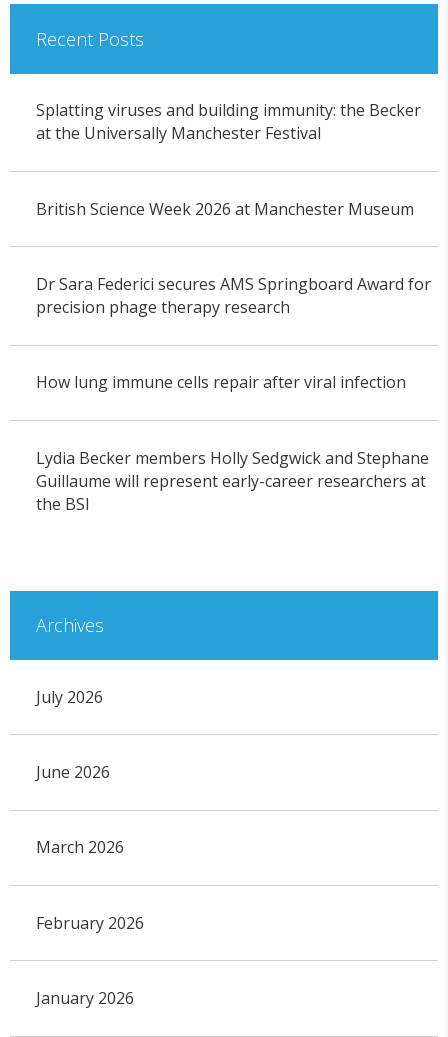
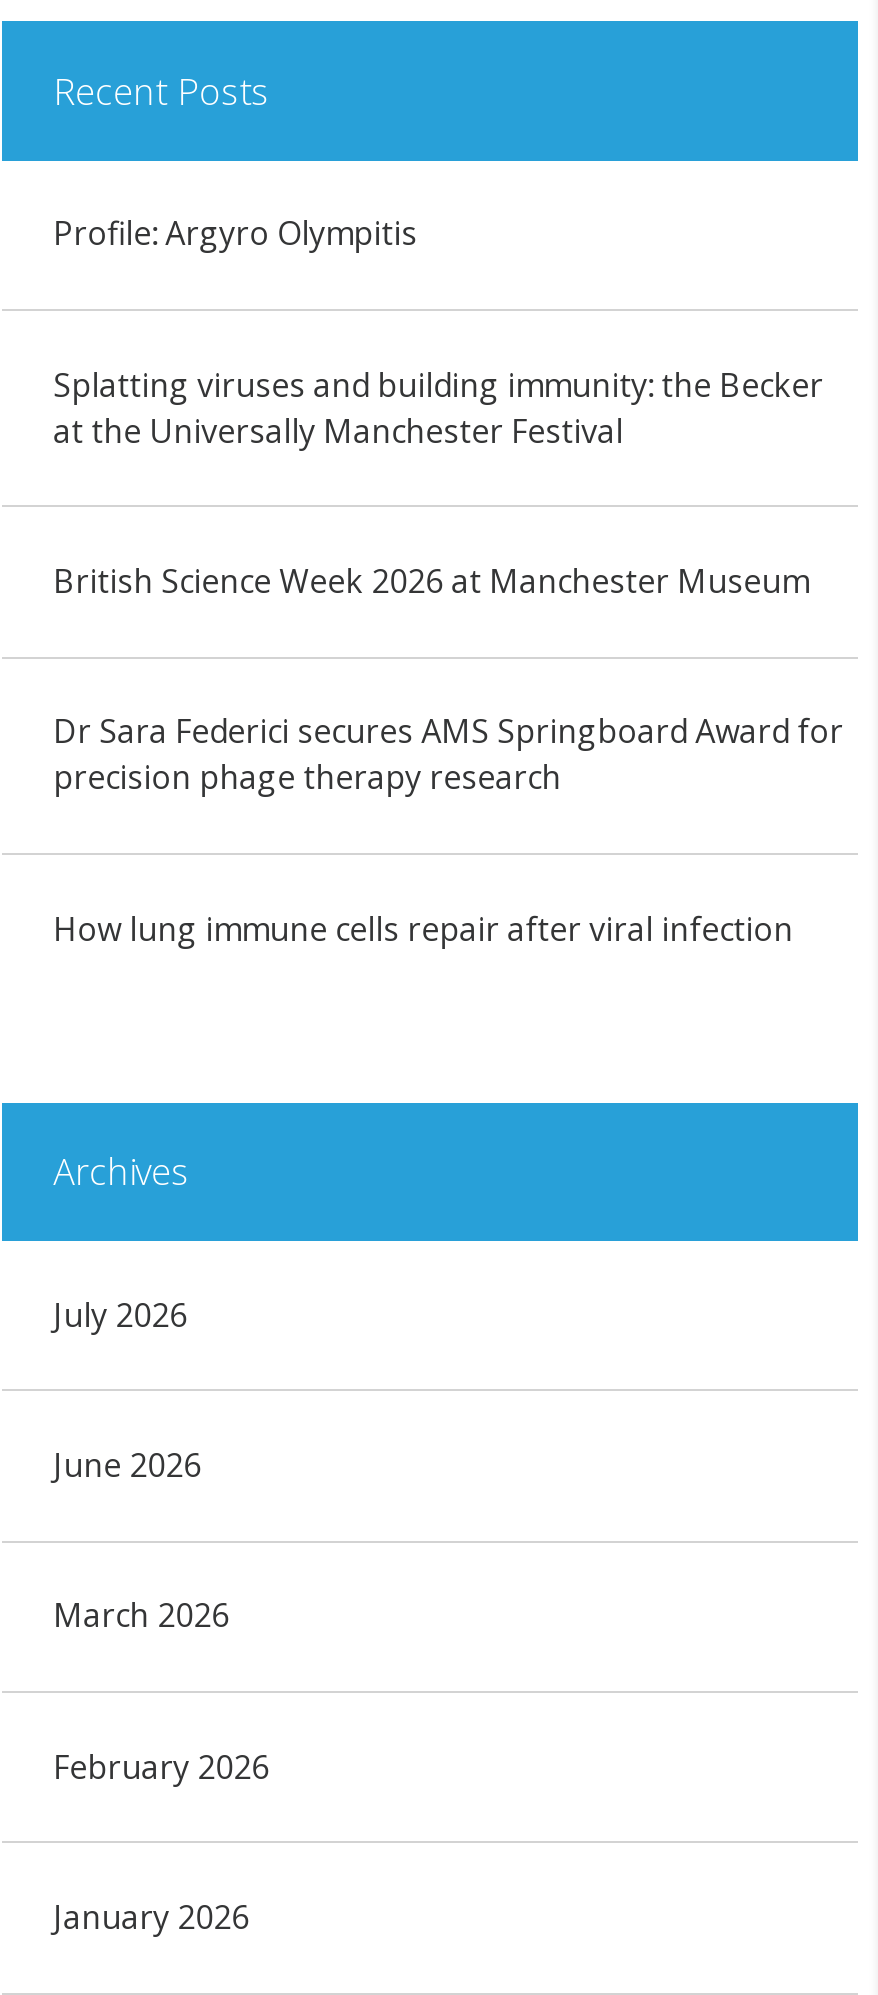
+ Profile: Argyro Olympitis

moved down: Splatting viruses and building immunity: the Becker | at the Universally Manchester Festival | British Science Week 2026 at Manchester Museum | Dr Sara Federici secures AMS Springboard Award for | precision phage therapy research | How lung immune cells repair after viral infection

- Lydia Becker members Holly Sedgwick and Stephane
- Guillaume will represent early-career researchers at
- the BSI
